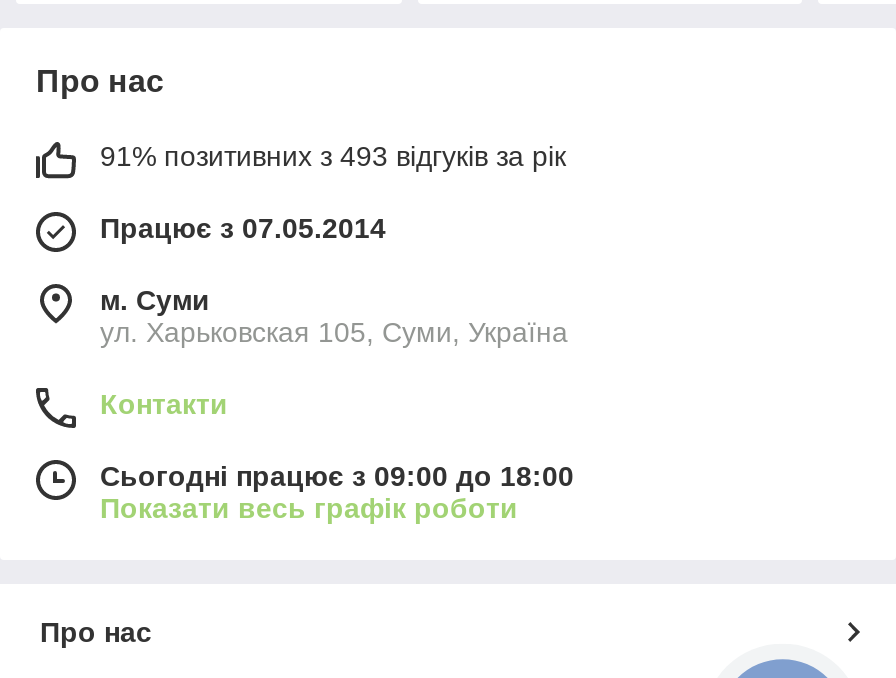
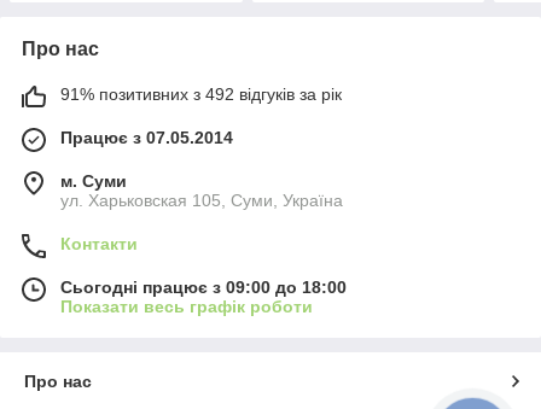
- 91% позитивних з 493 відгуків за рік
+ 91% позитивних з 492 відгуків за рік
